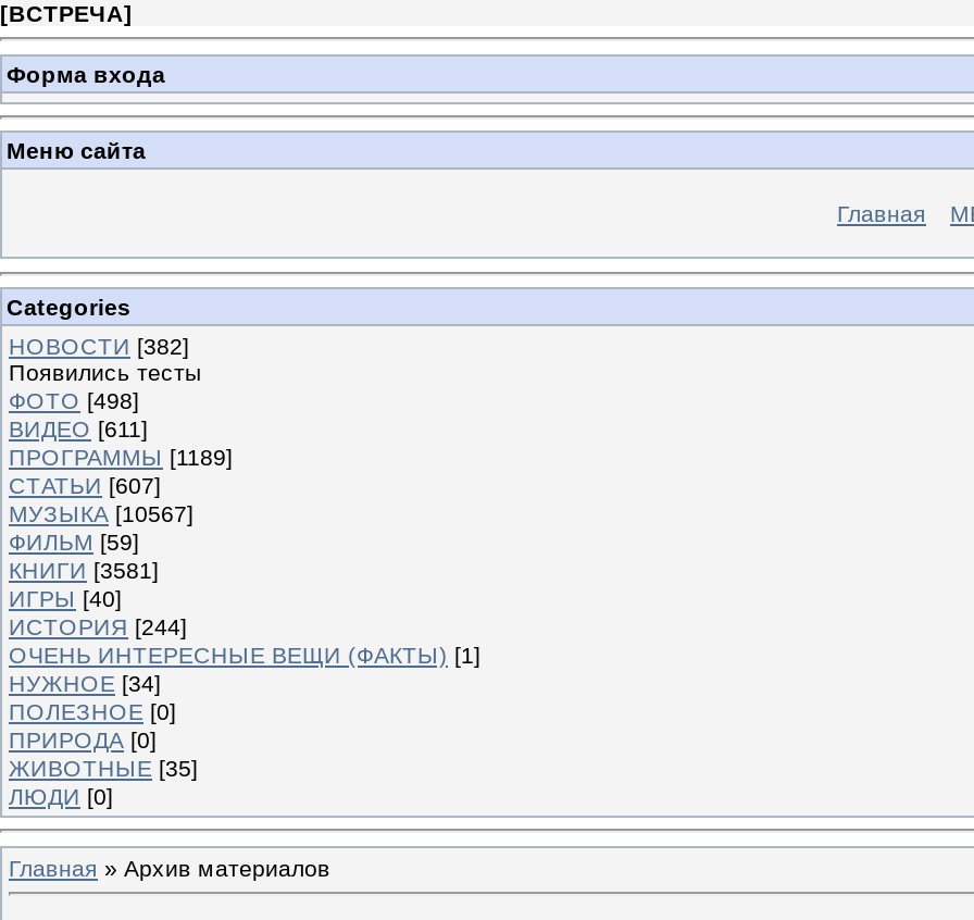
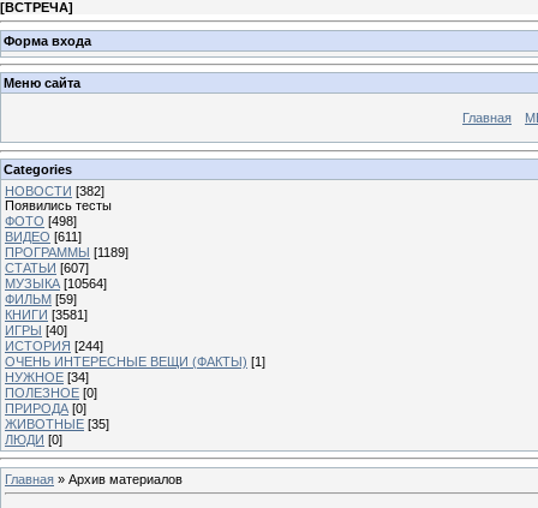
- МУЗЫКА [10567]
+ МУЗЫКА [10564]
